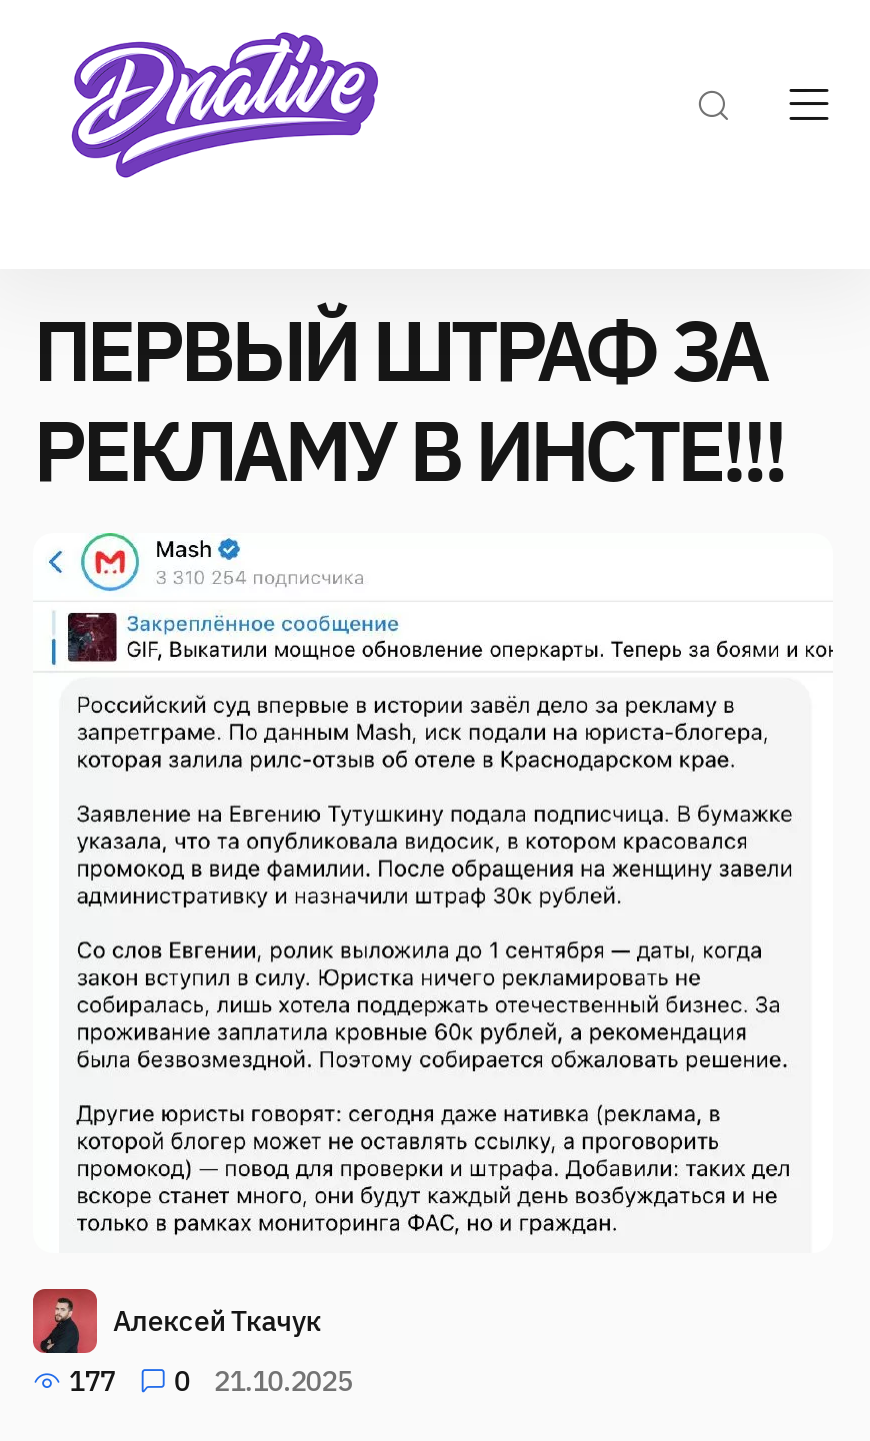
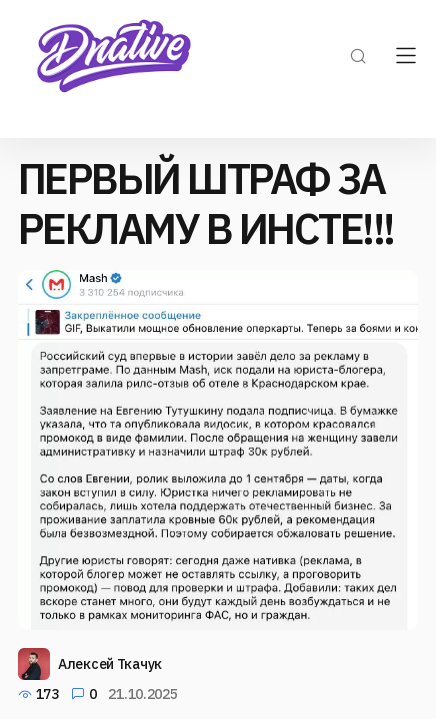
- 177 0 21.10.2025
+ 173 0 21.10.2025
